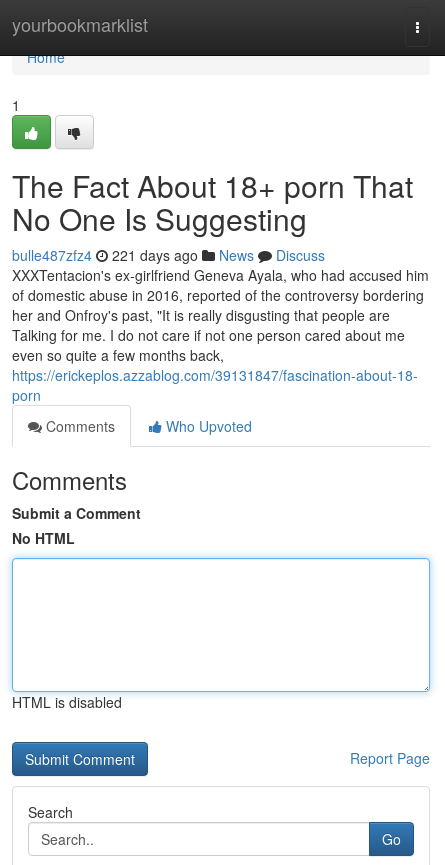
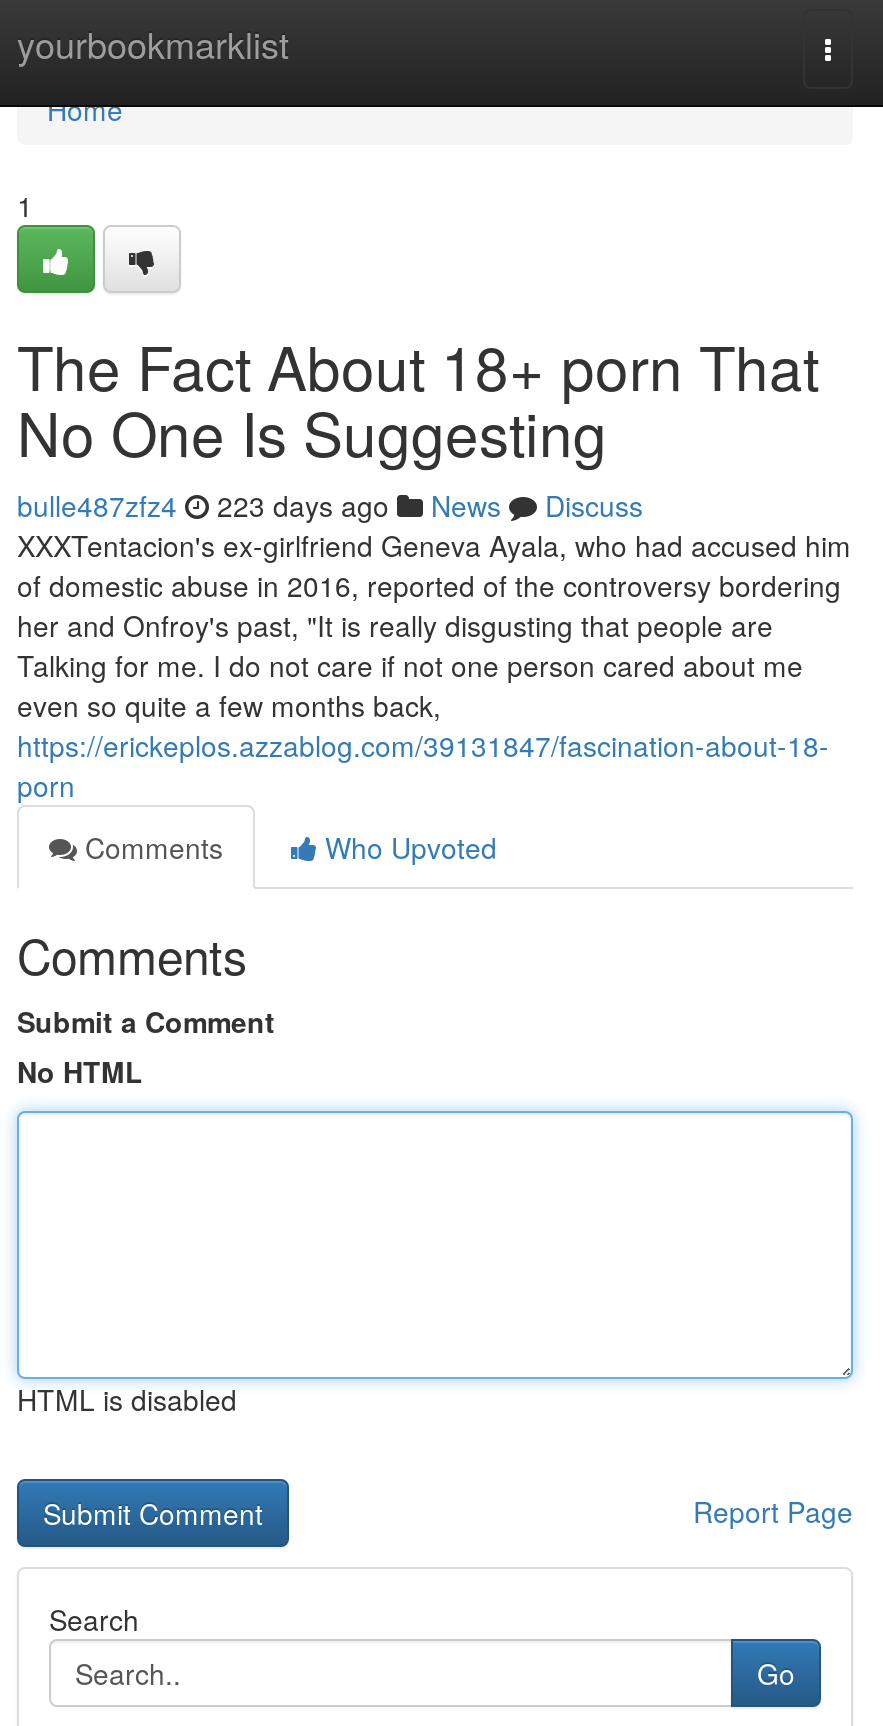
- bulle487zfz4 221 days ago News Discuss
+ bulle487zfz4 223 days ago News Discuss
